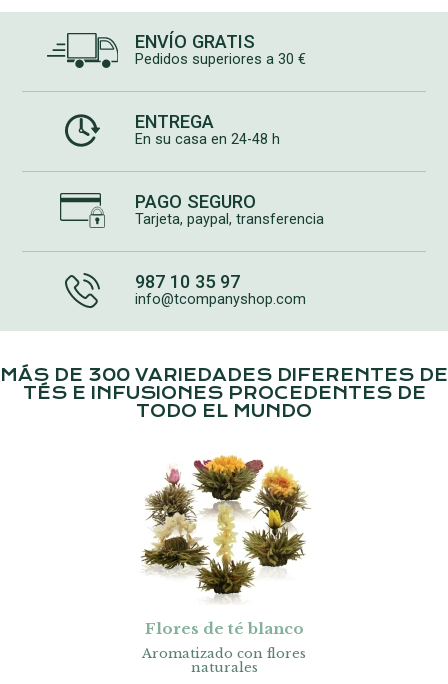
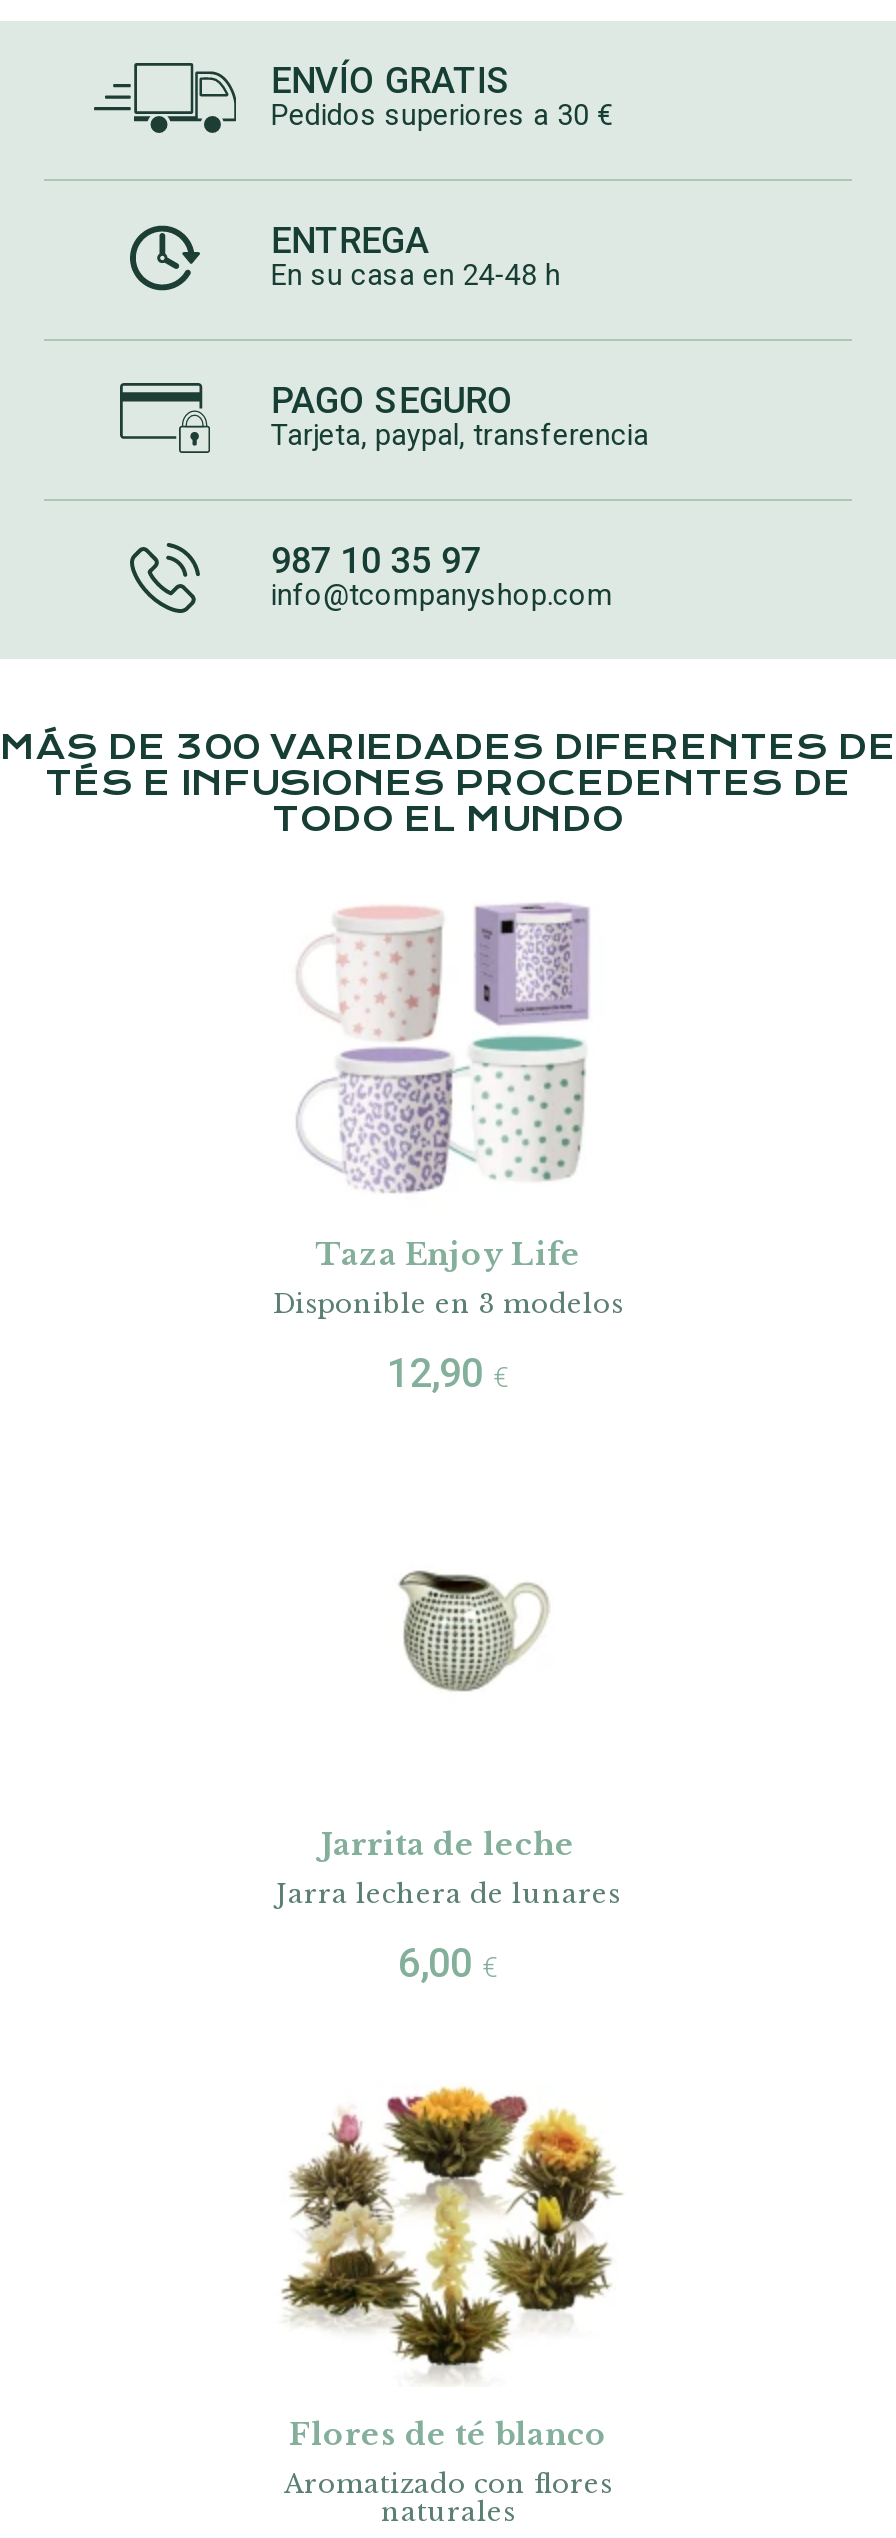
+ [image]
+ Taza Enjoy Life
+ Disponible en 3 modelos
+ 12,90 €

+ Jarrita de leche
+ Jarra lechera de lunares
+ 6,00 €

+ [image]
